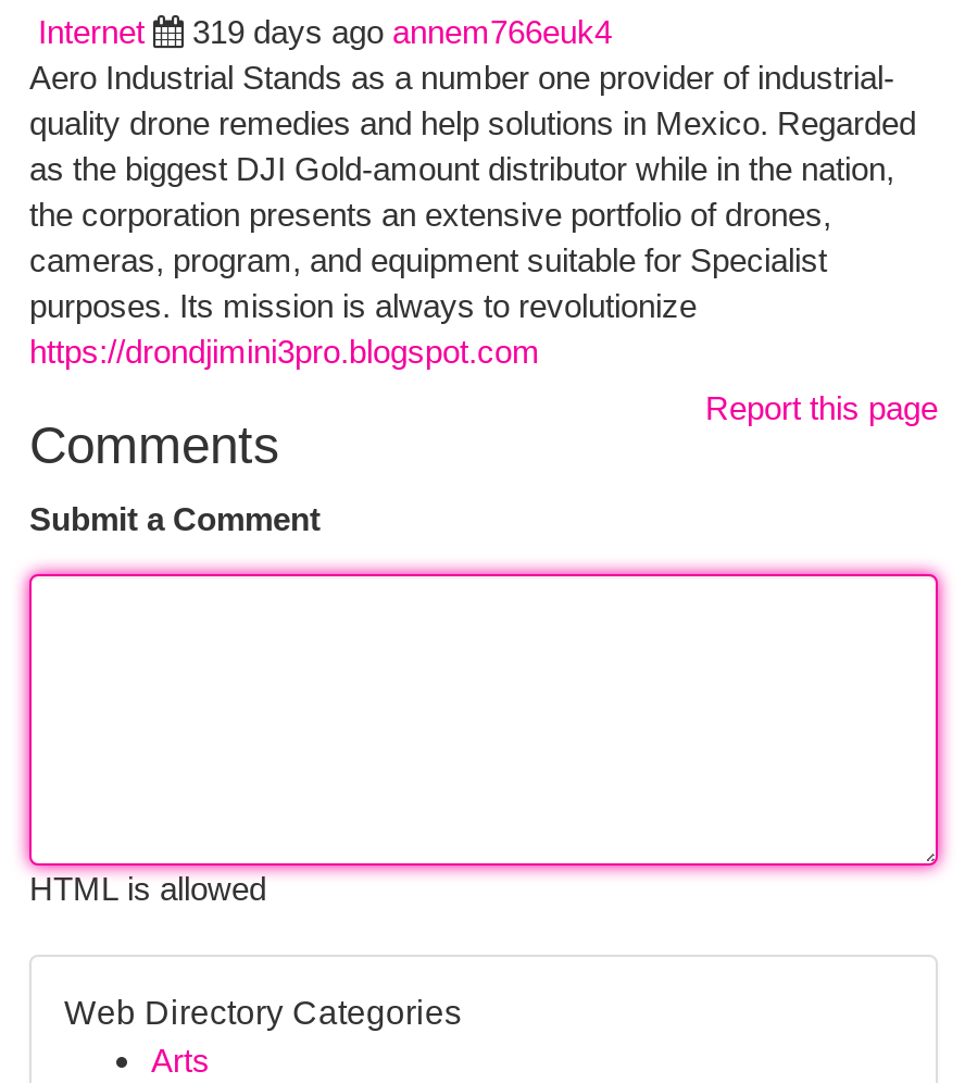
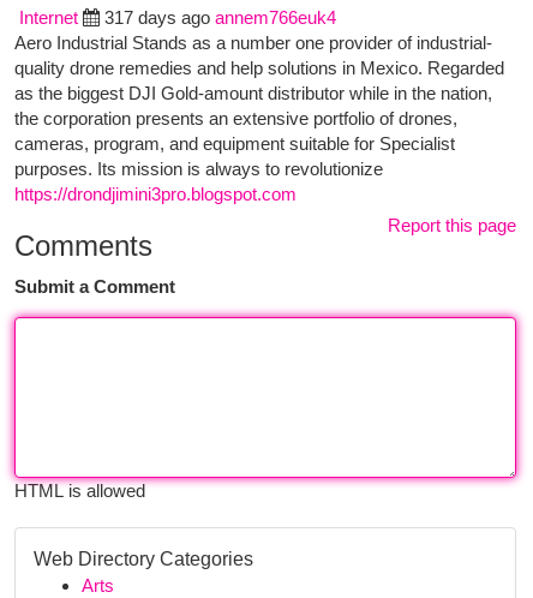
- 319 days ago annem766euk4
+ 317 days ago annem766euk4
